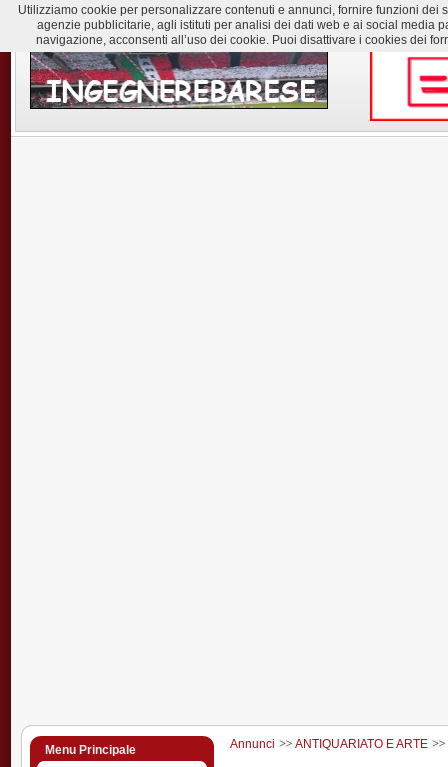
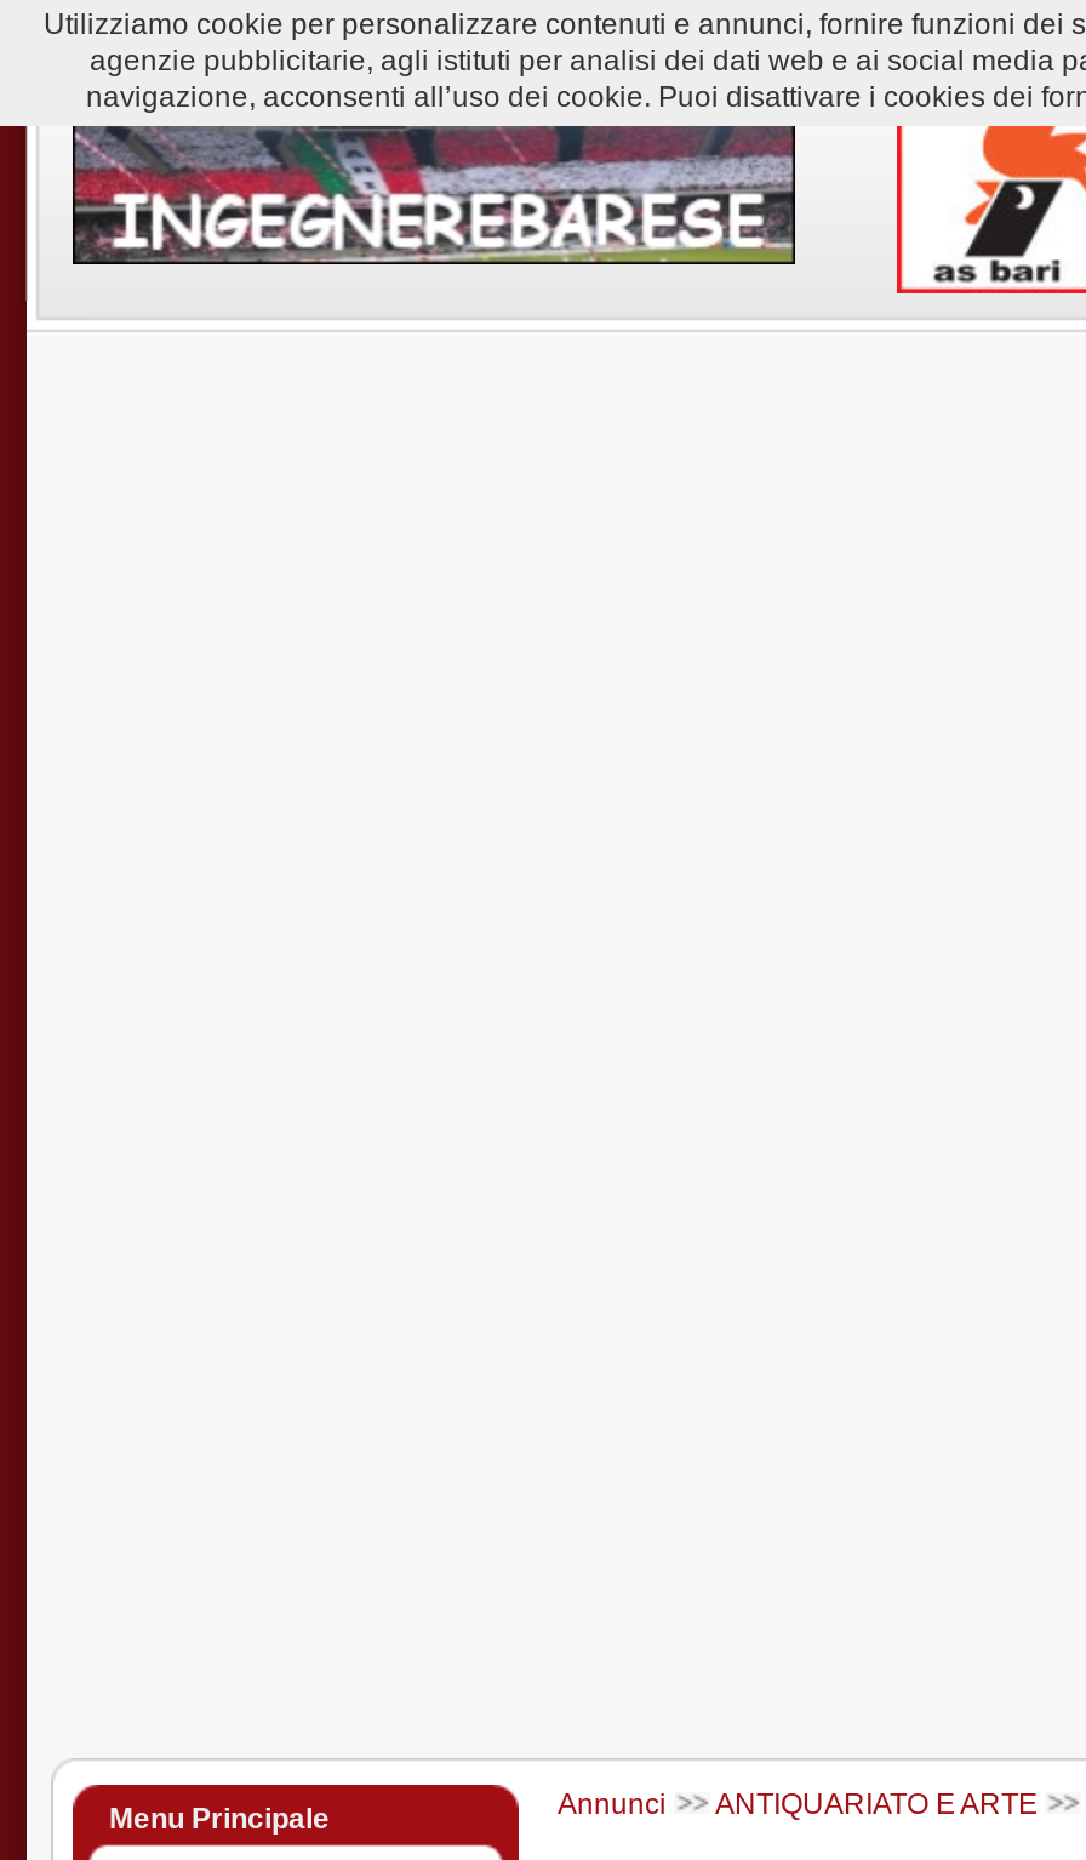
- [image]
+ [image]
